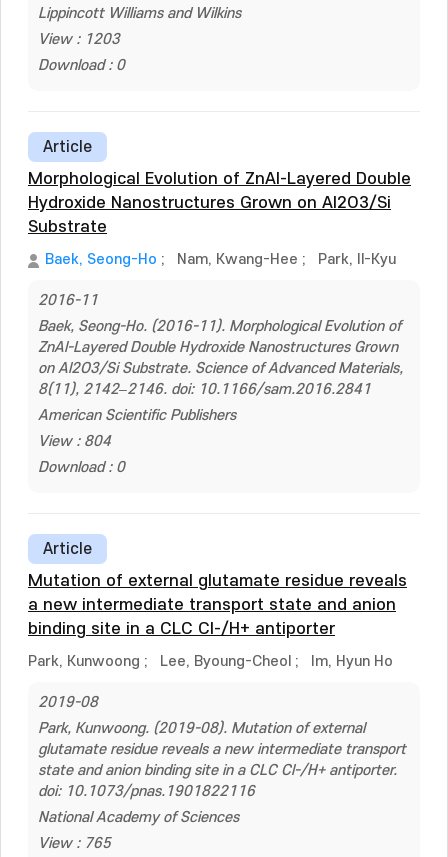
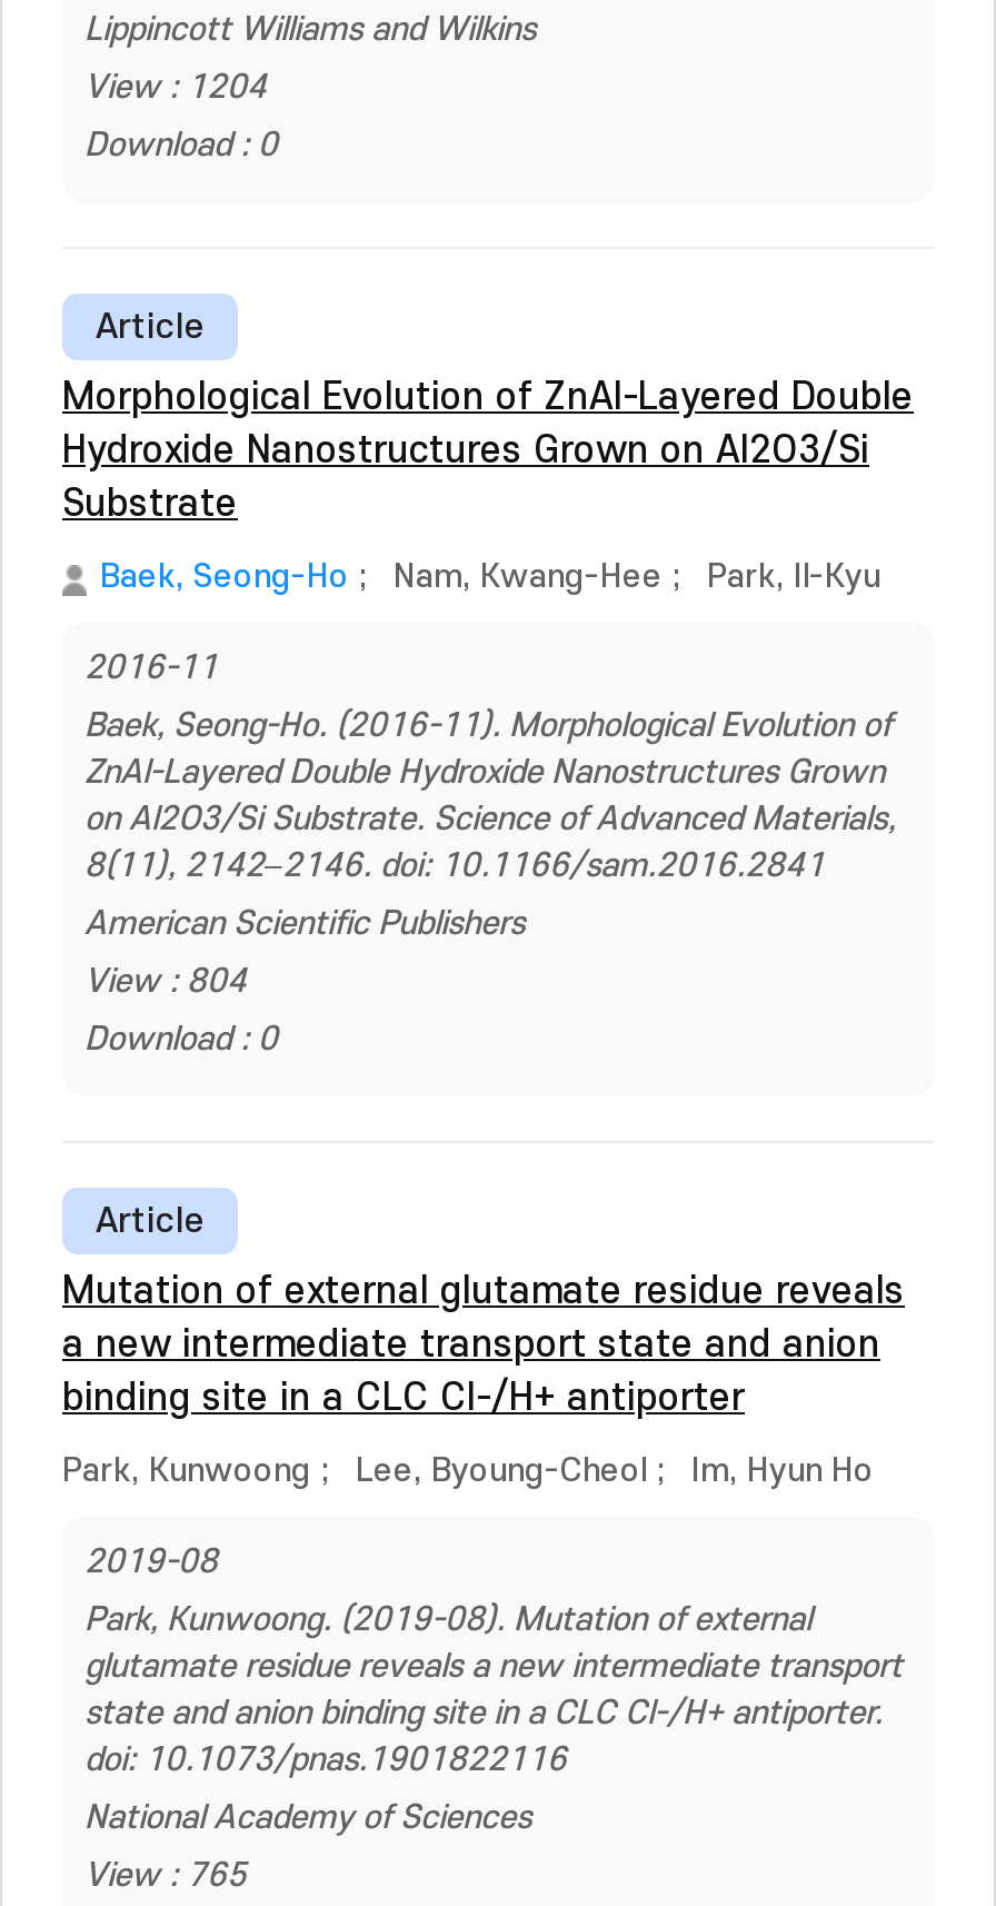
- View : 1203
+ View : 1204
